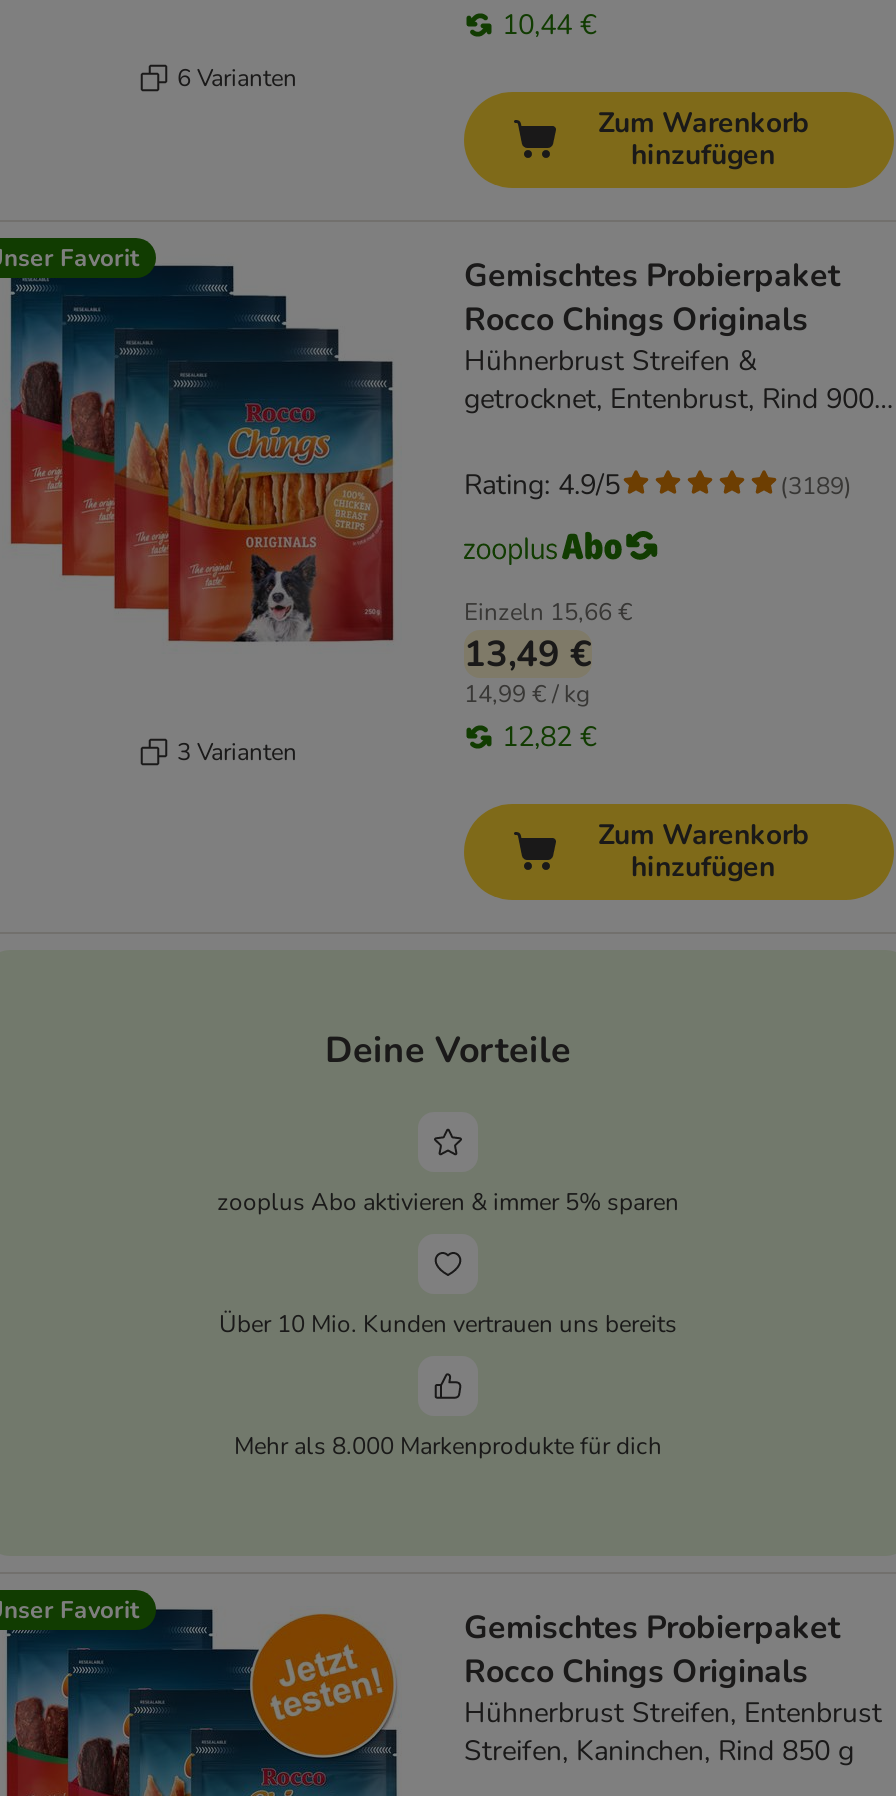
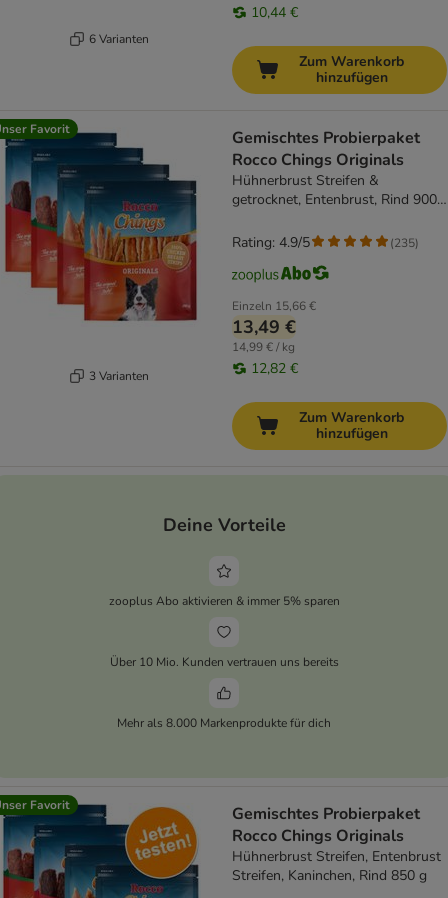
- (3189)
+ (235)
